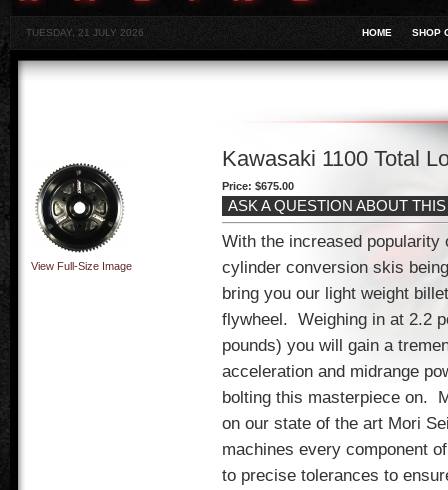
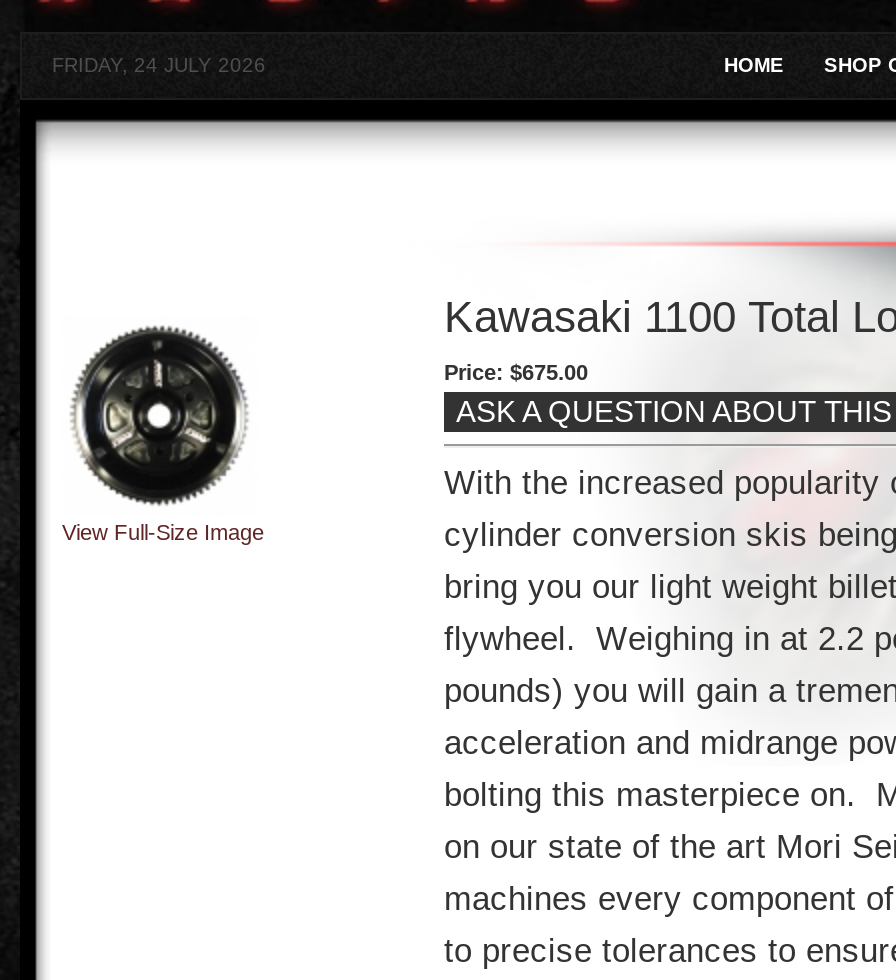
- TUESDAY, 21 JULY 2026
+ FRIDAY, 24 JULY 2026
